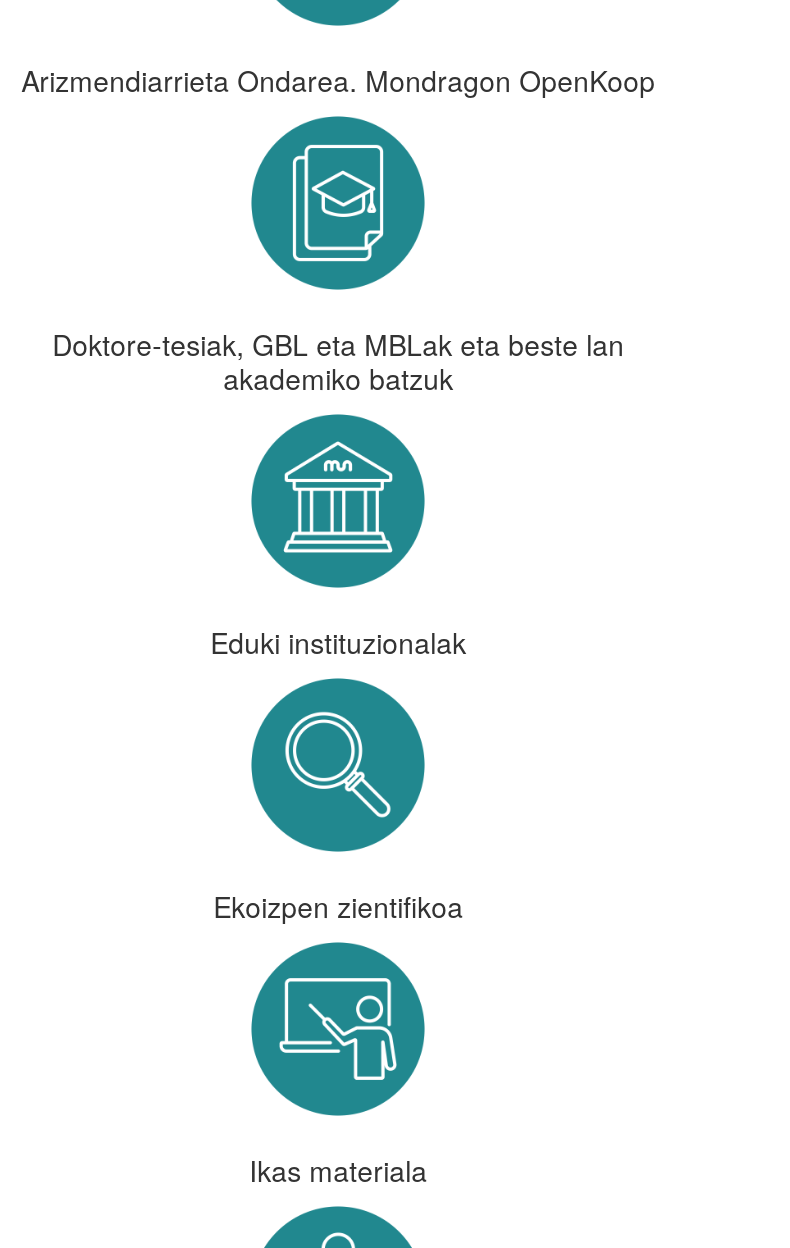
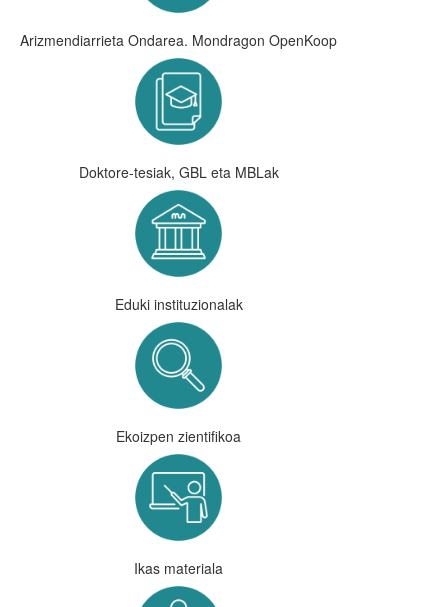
- Doktore-tesiak, GBL eta MBLak eta beste lan
- akademiko batzuk
+ Doktore-tesiak, GBL eta MBLak
